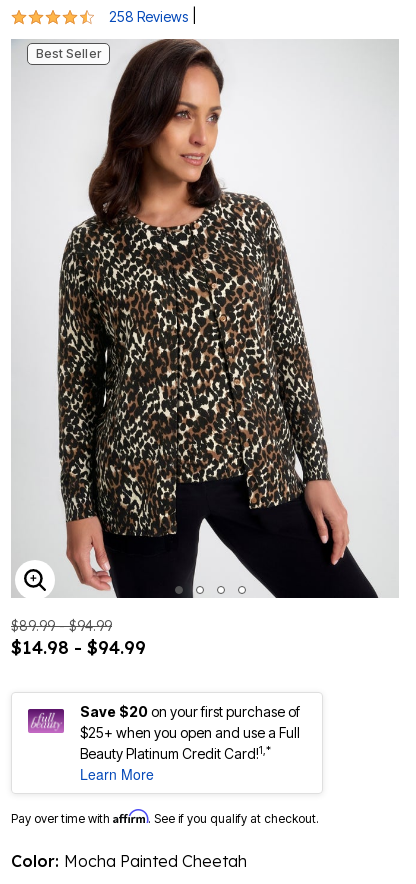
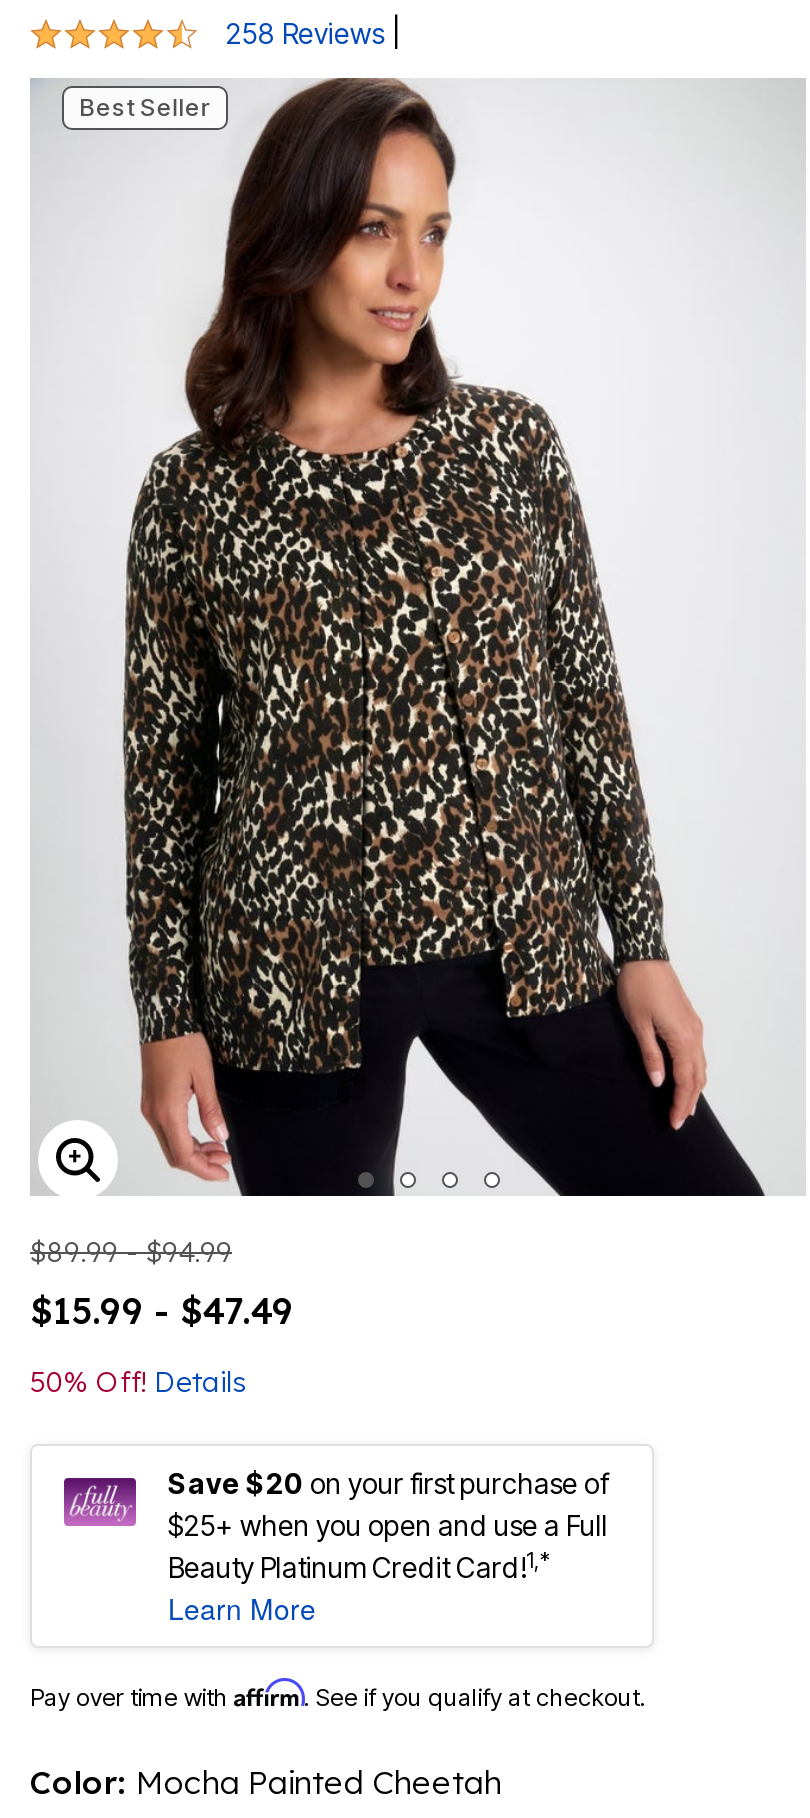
- $14.98 - $94.99
+ $15.99 - $47.49
+ 50% Off! Details
